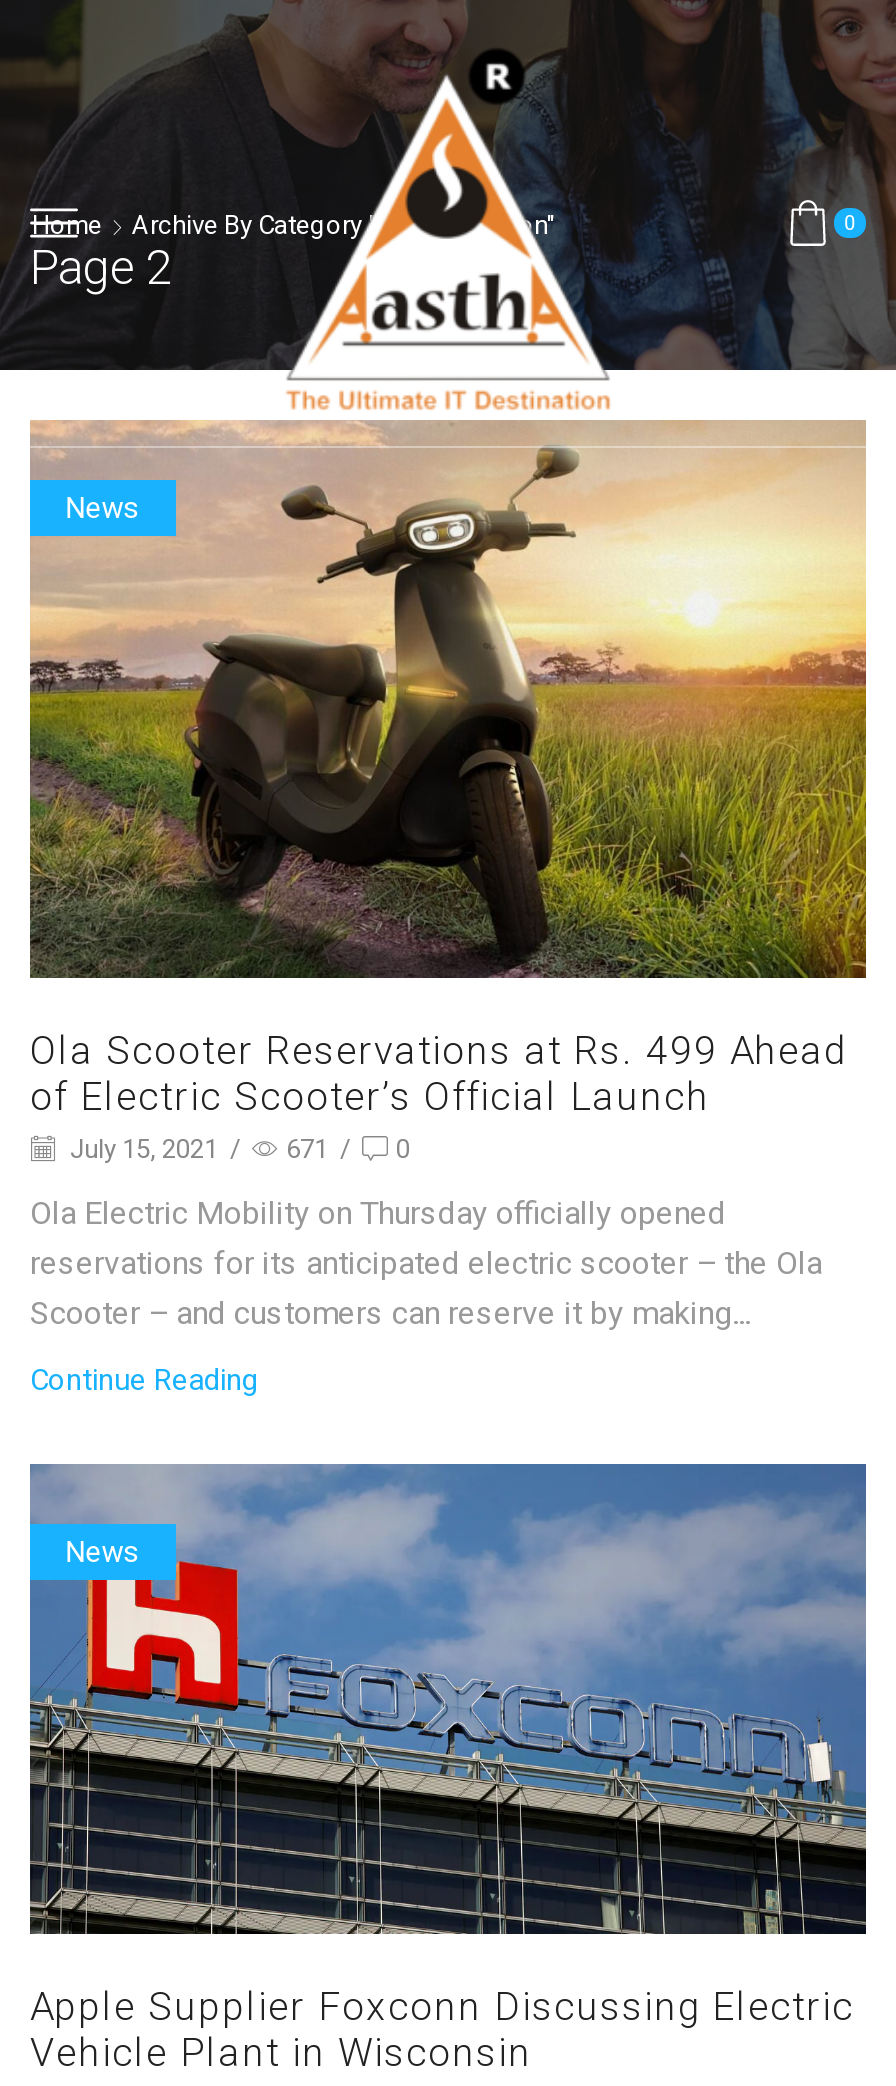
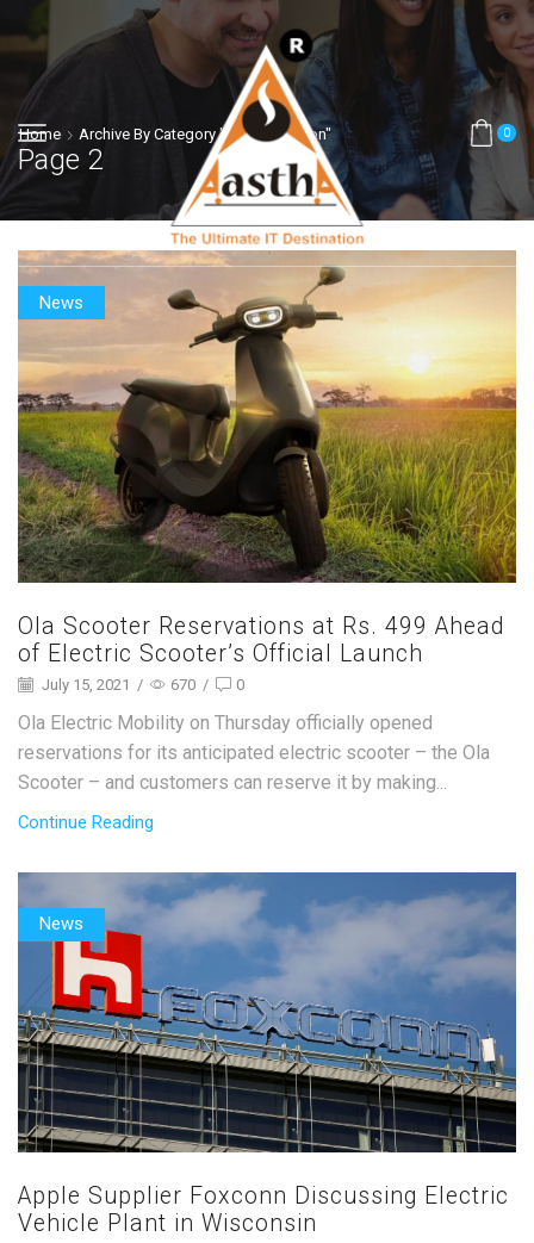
- July 15, 2021 / 671 / 0
+ July 15, 2021 / 670 / 0
